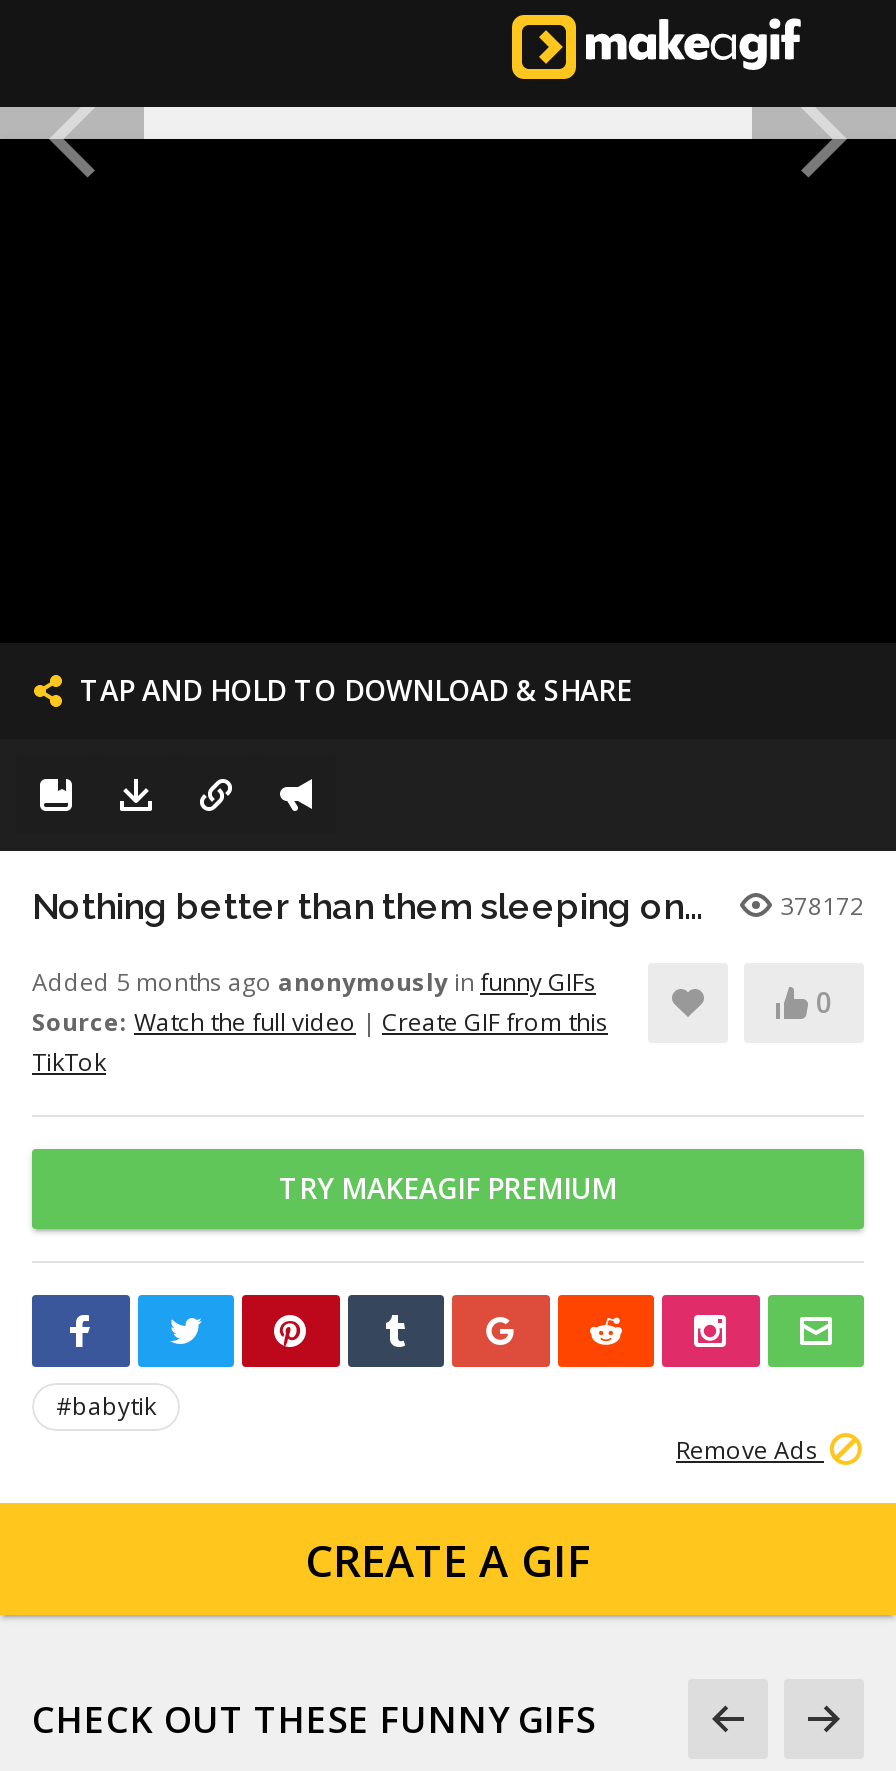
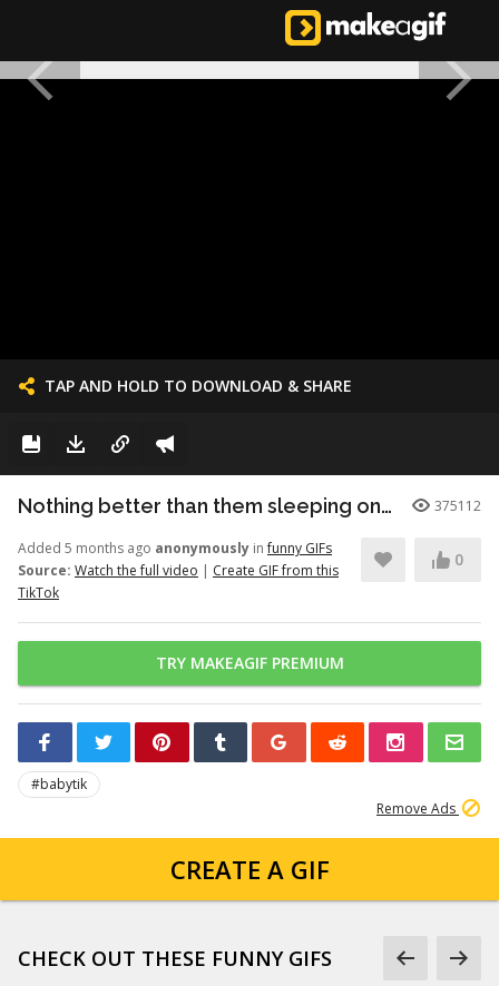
- 378172
+ 375112
